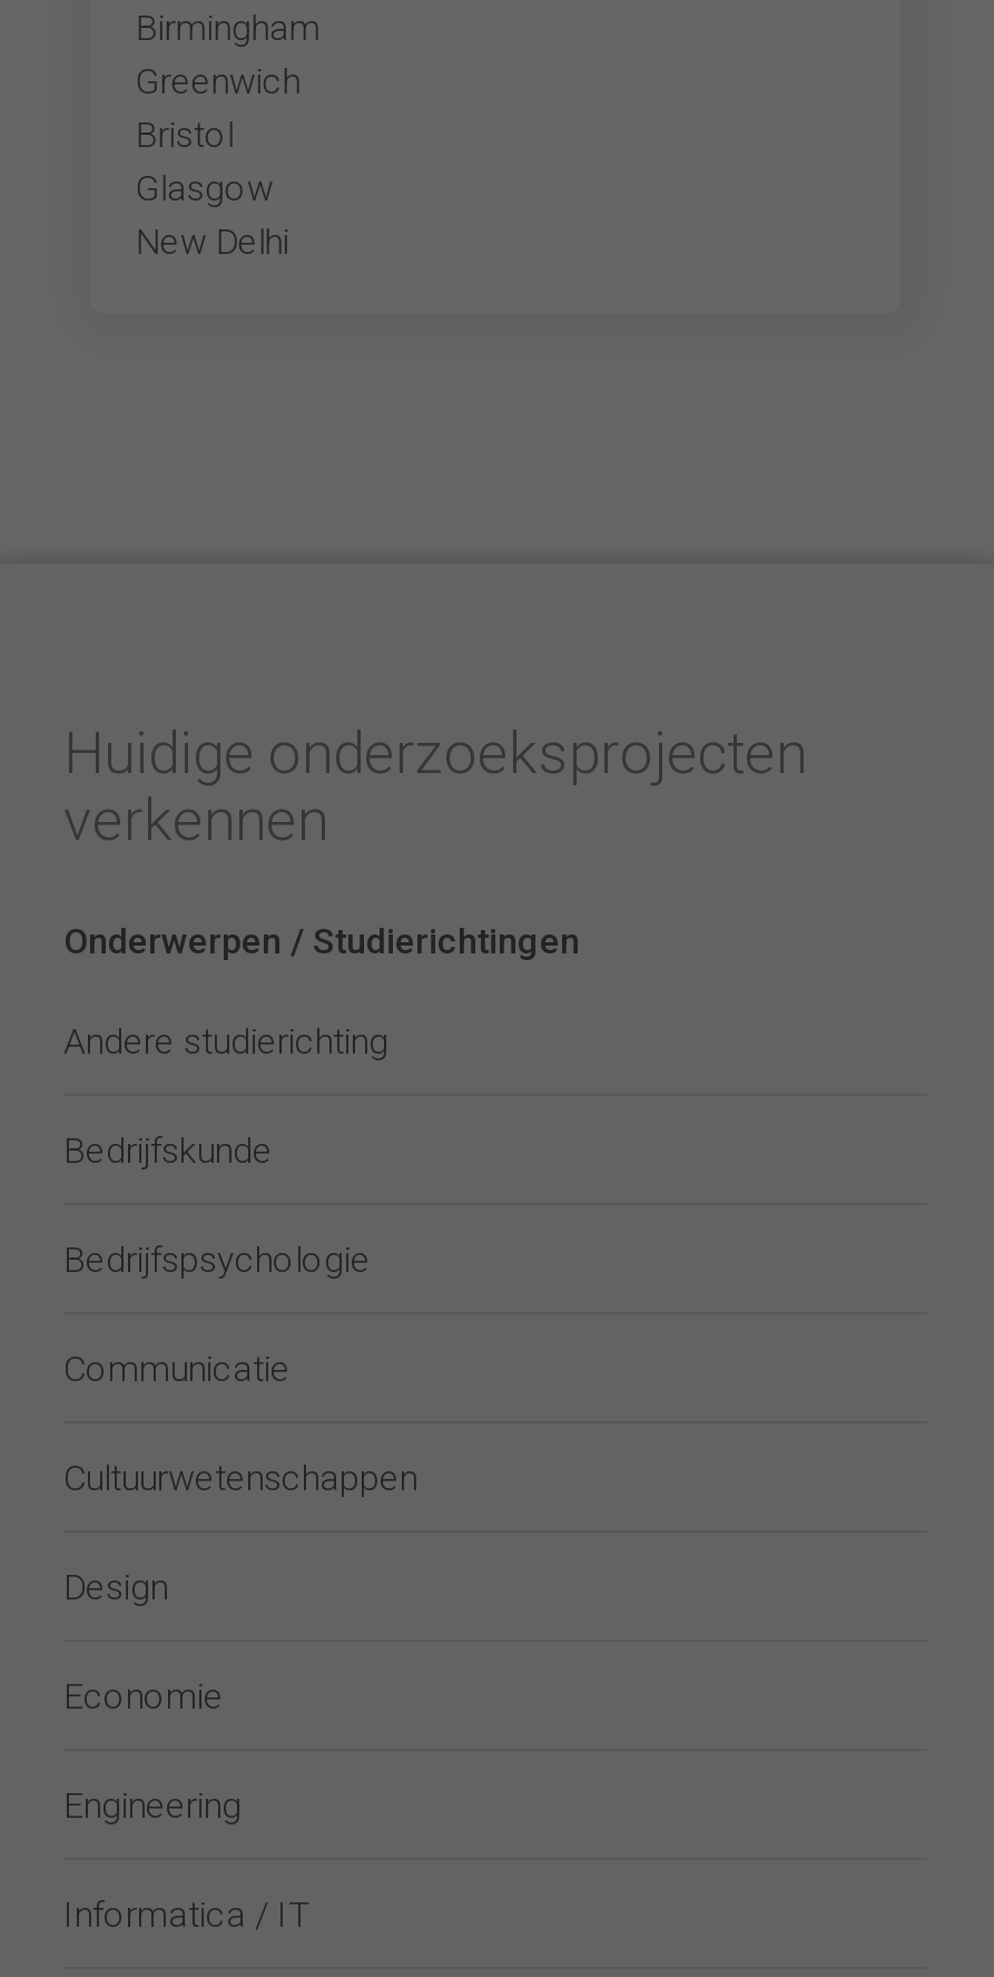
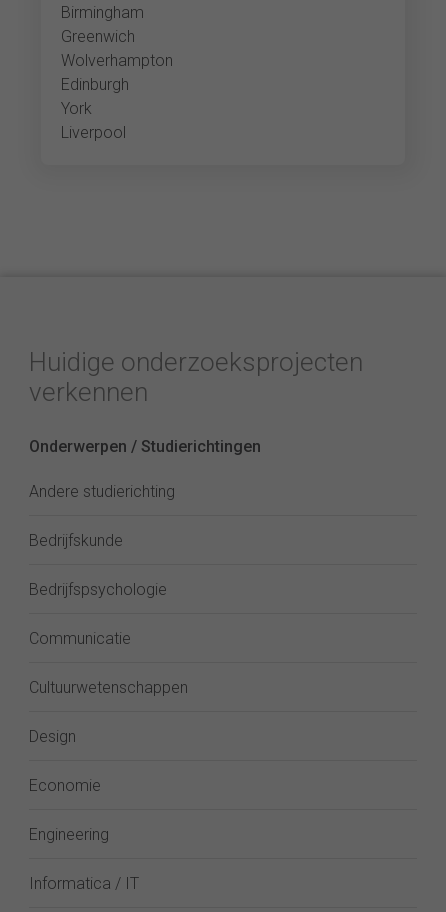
- Bristol
- Glasgow
- New Delhi
+ Wolverhampton
+ Edinburgh
+ York
+ Liverpool
